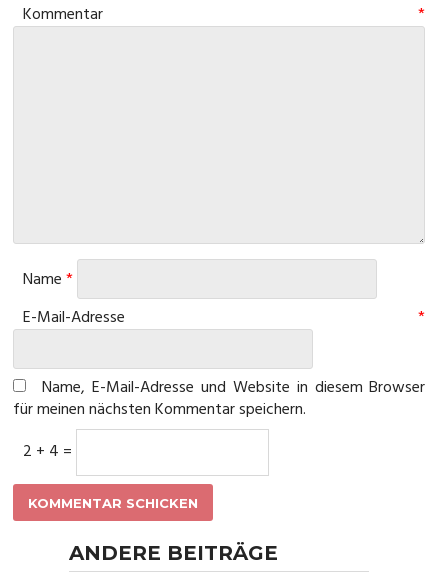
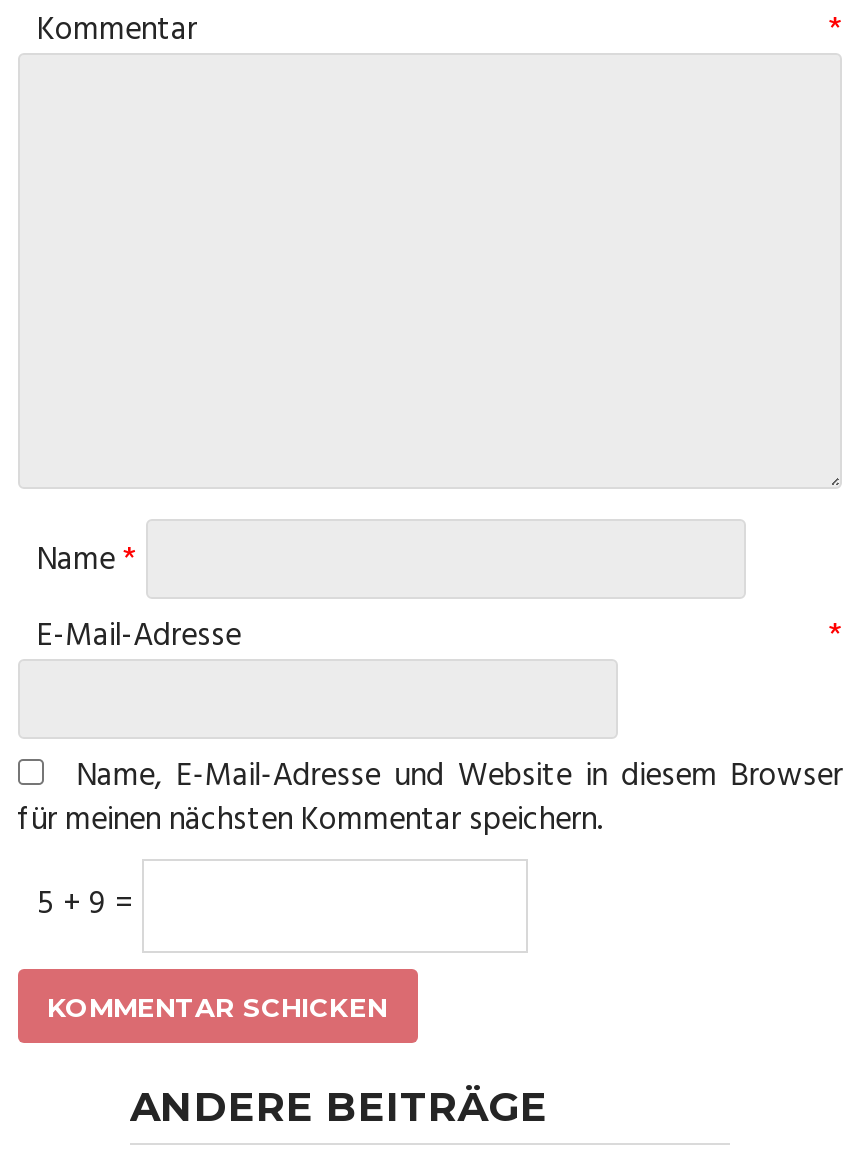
- 2 + 4 =
+ 5 + 9 =
